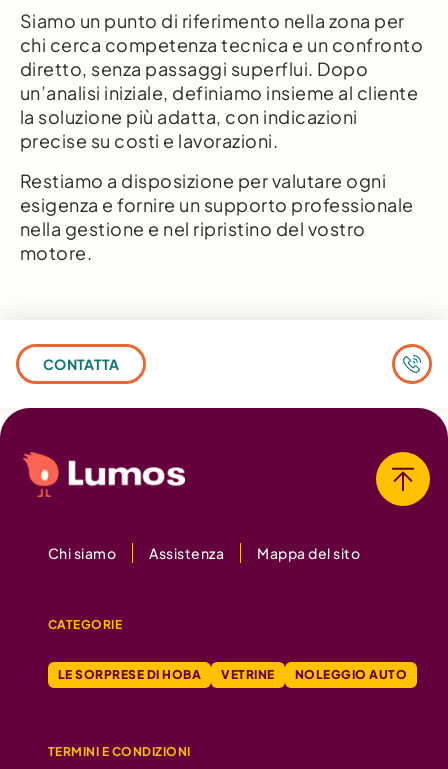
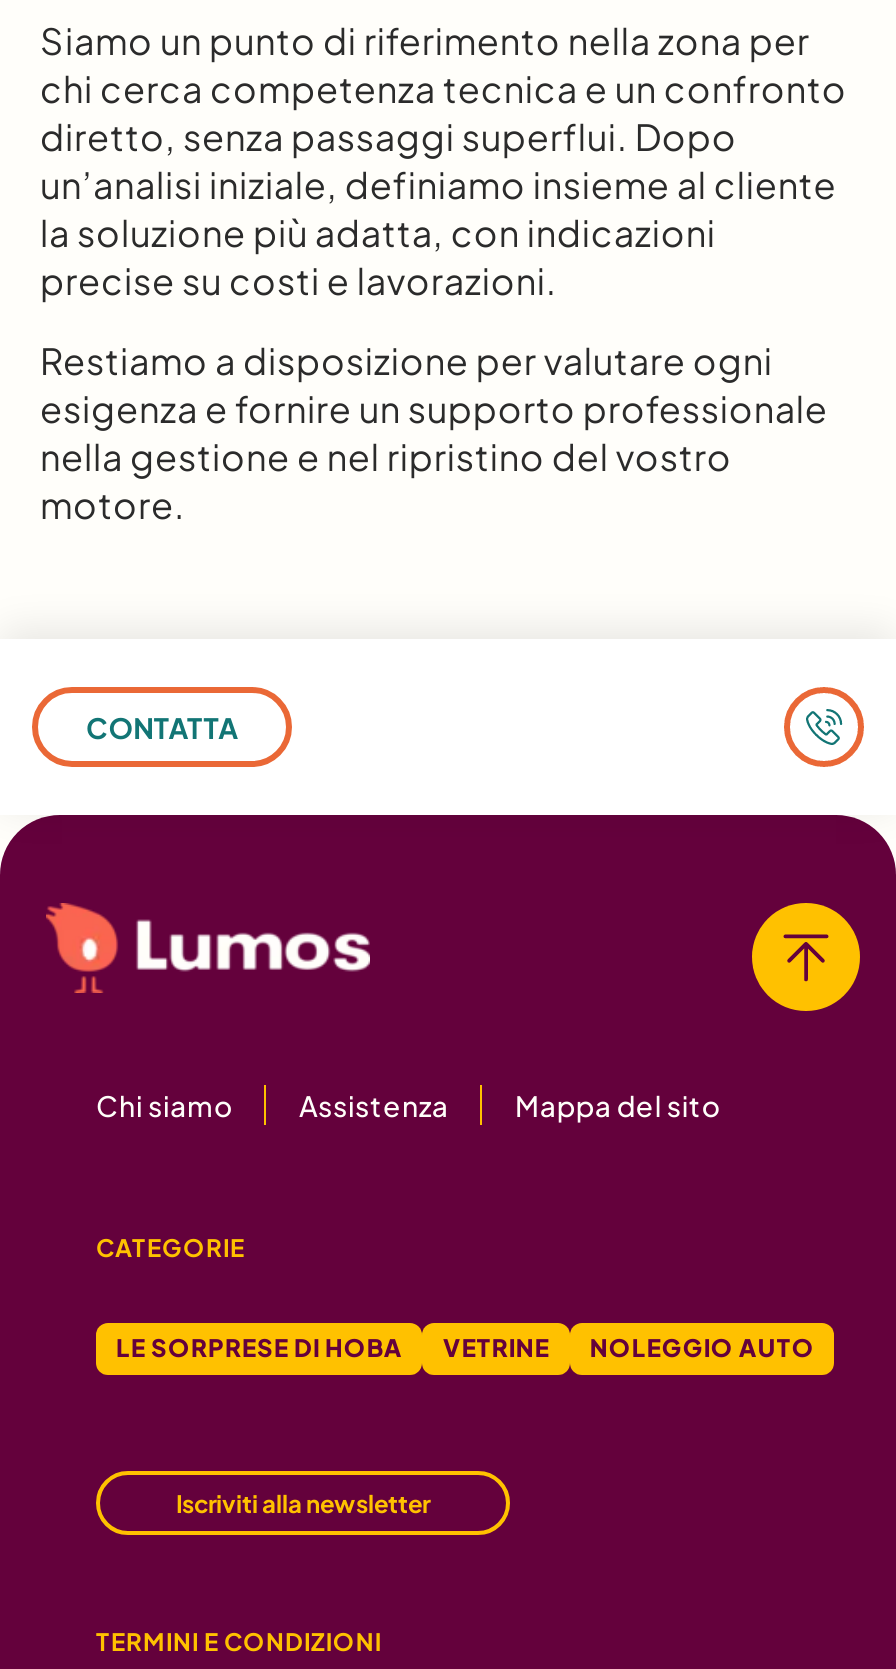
+ Iscriviti alla newsletter
